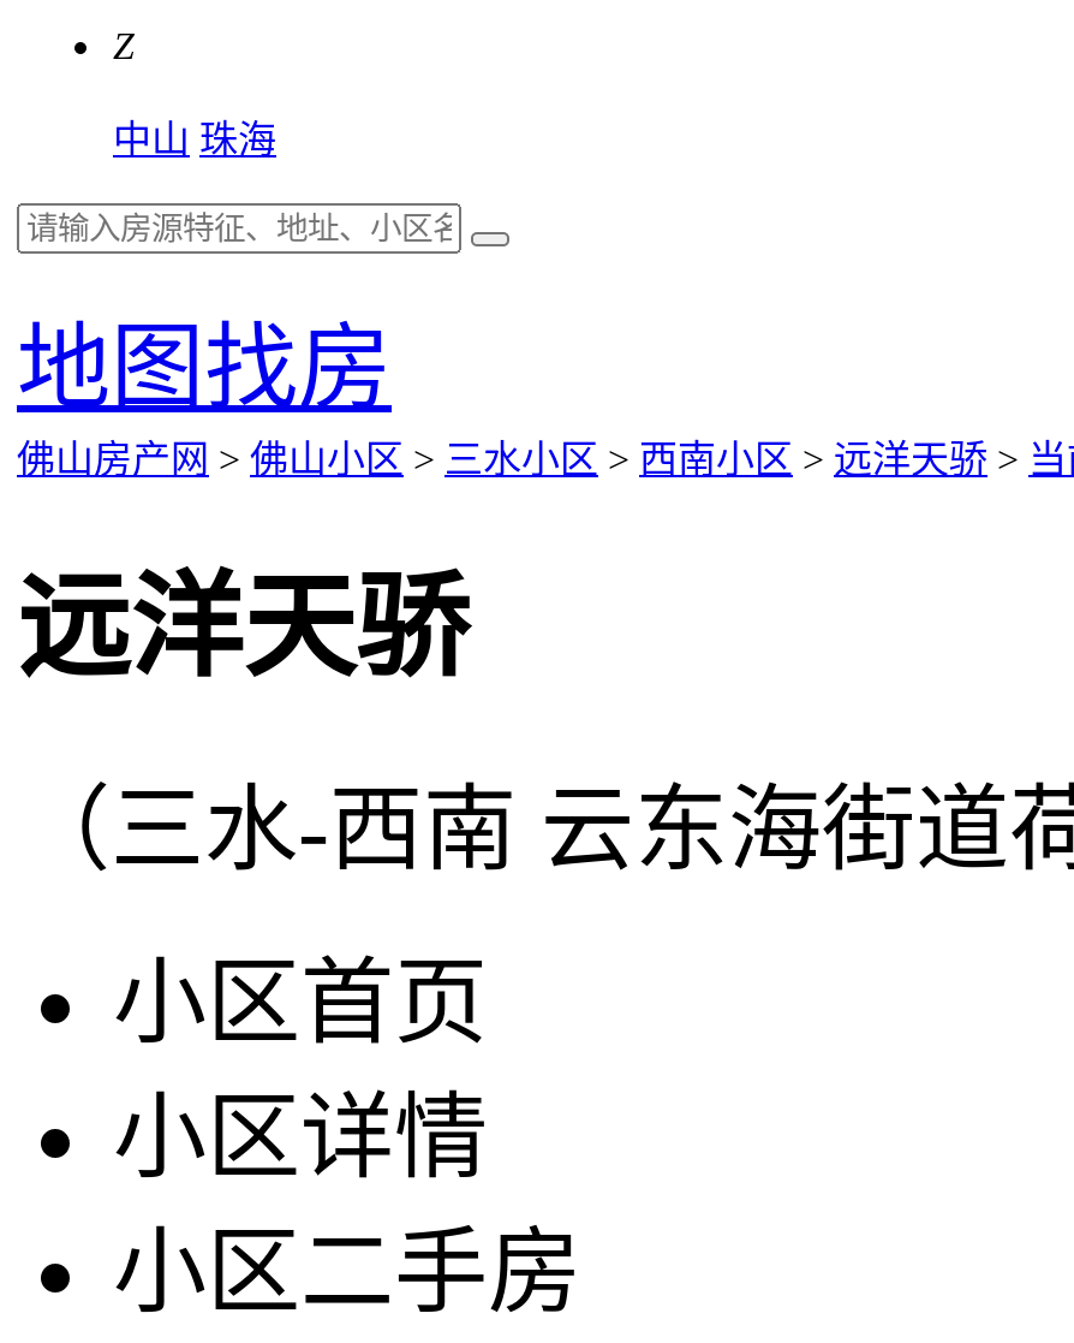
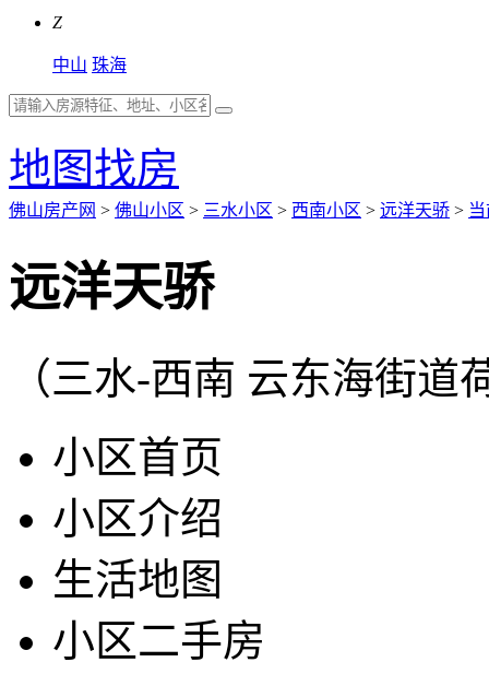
- 小区详情
+ 小区介绍
+ 生活地图
